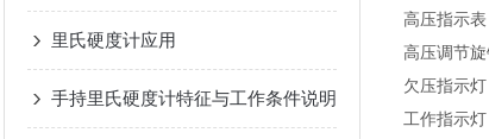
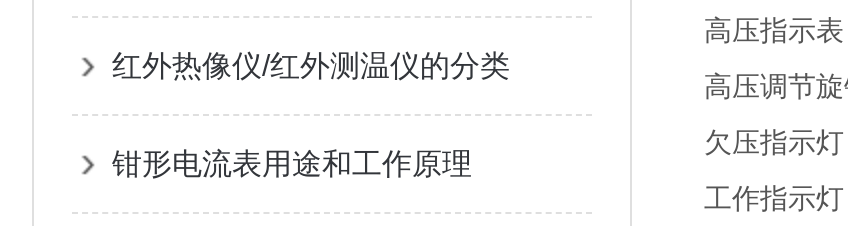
- 里氏硬度计应用
+ 红外热像仪/红外测温仪的分类

- 手持里氏硬度计特征与工作条件说明
+ 钳形电流表用途和工作原理
